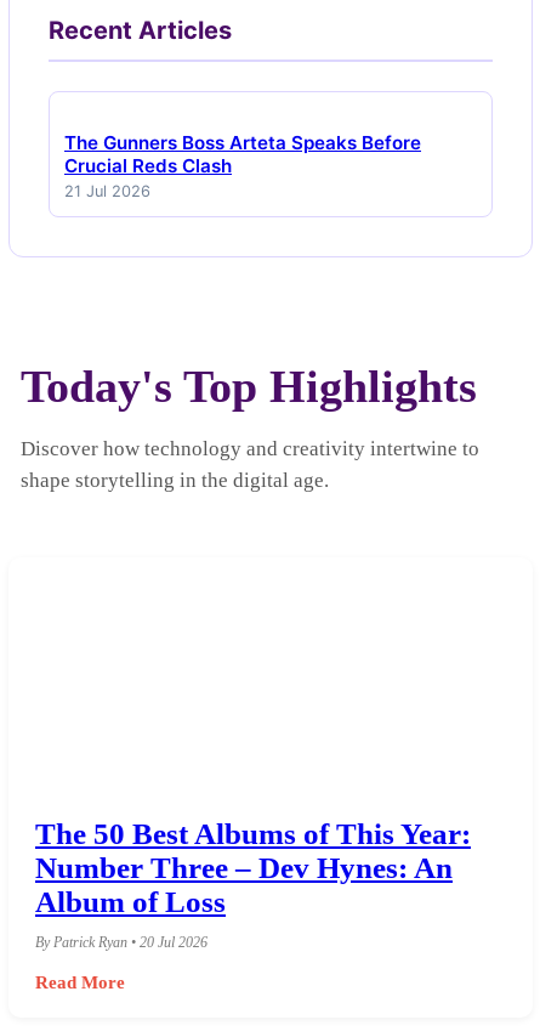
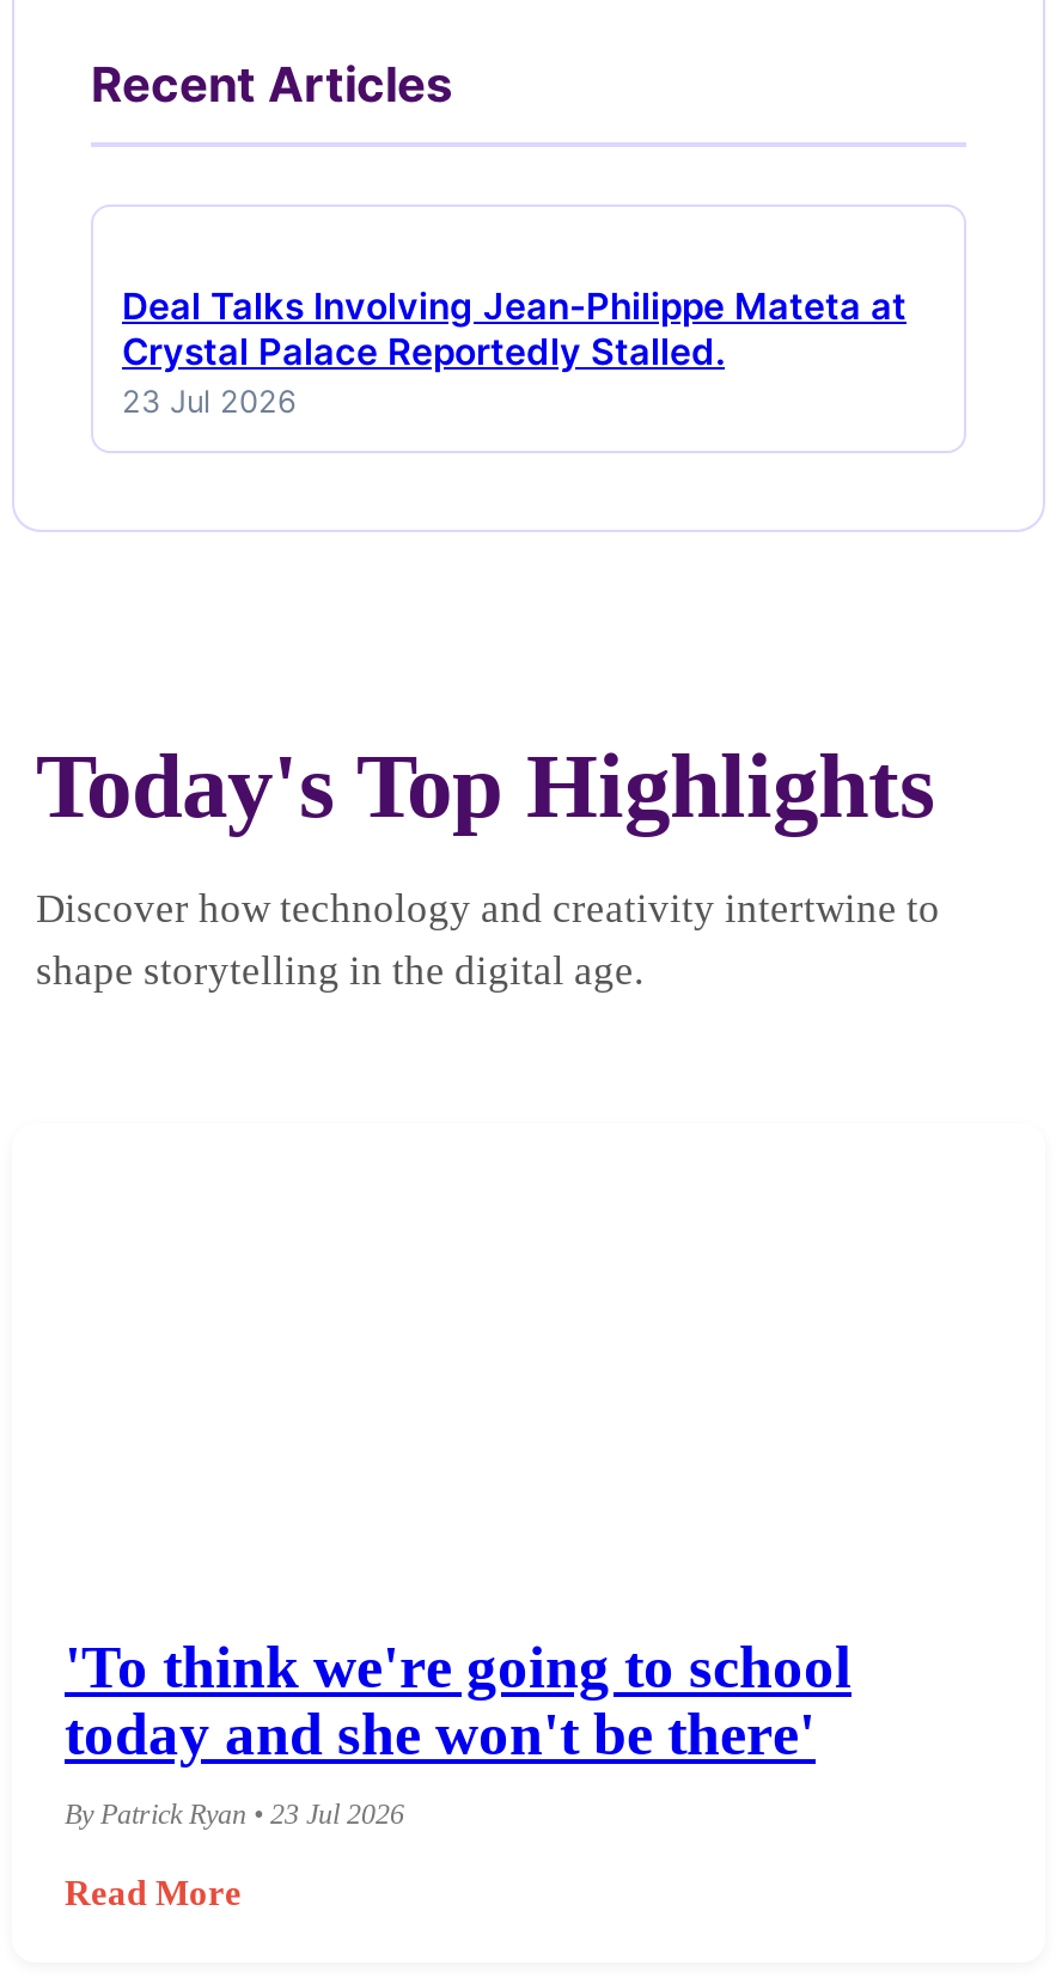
- The Gunners Boss Arteta Speaks Before
- Crucial Reds Clash
- 21 Jul 2026
+ Deal Talks Involving Jean-Philippe Mateta at
+ Crystal Palace Reportedly Stalled.
+ 23 Jul 2026

- The 50 Best Albums of This Year:
- Number Three – Dev Hynes: An
- Album of Loss
+ 'To think we're going to school
+ today and she won't be there'

- By Patrick Ryan • 20 Jul 2026
+ By Patrick Ryan • 23 Jul 2026
